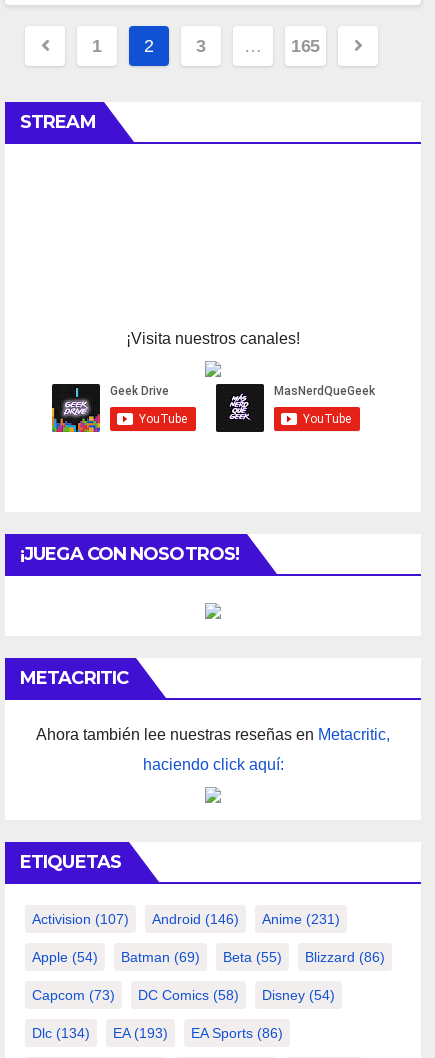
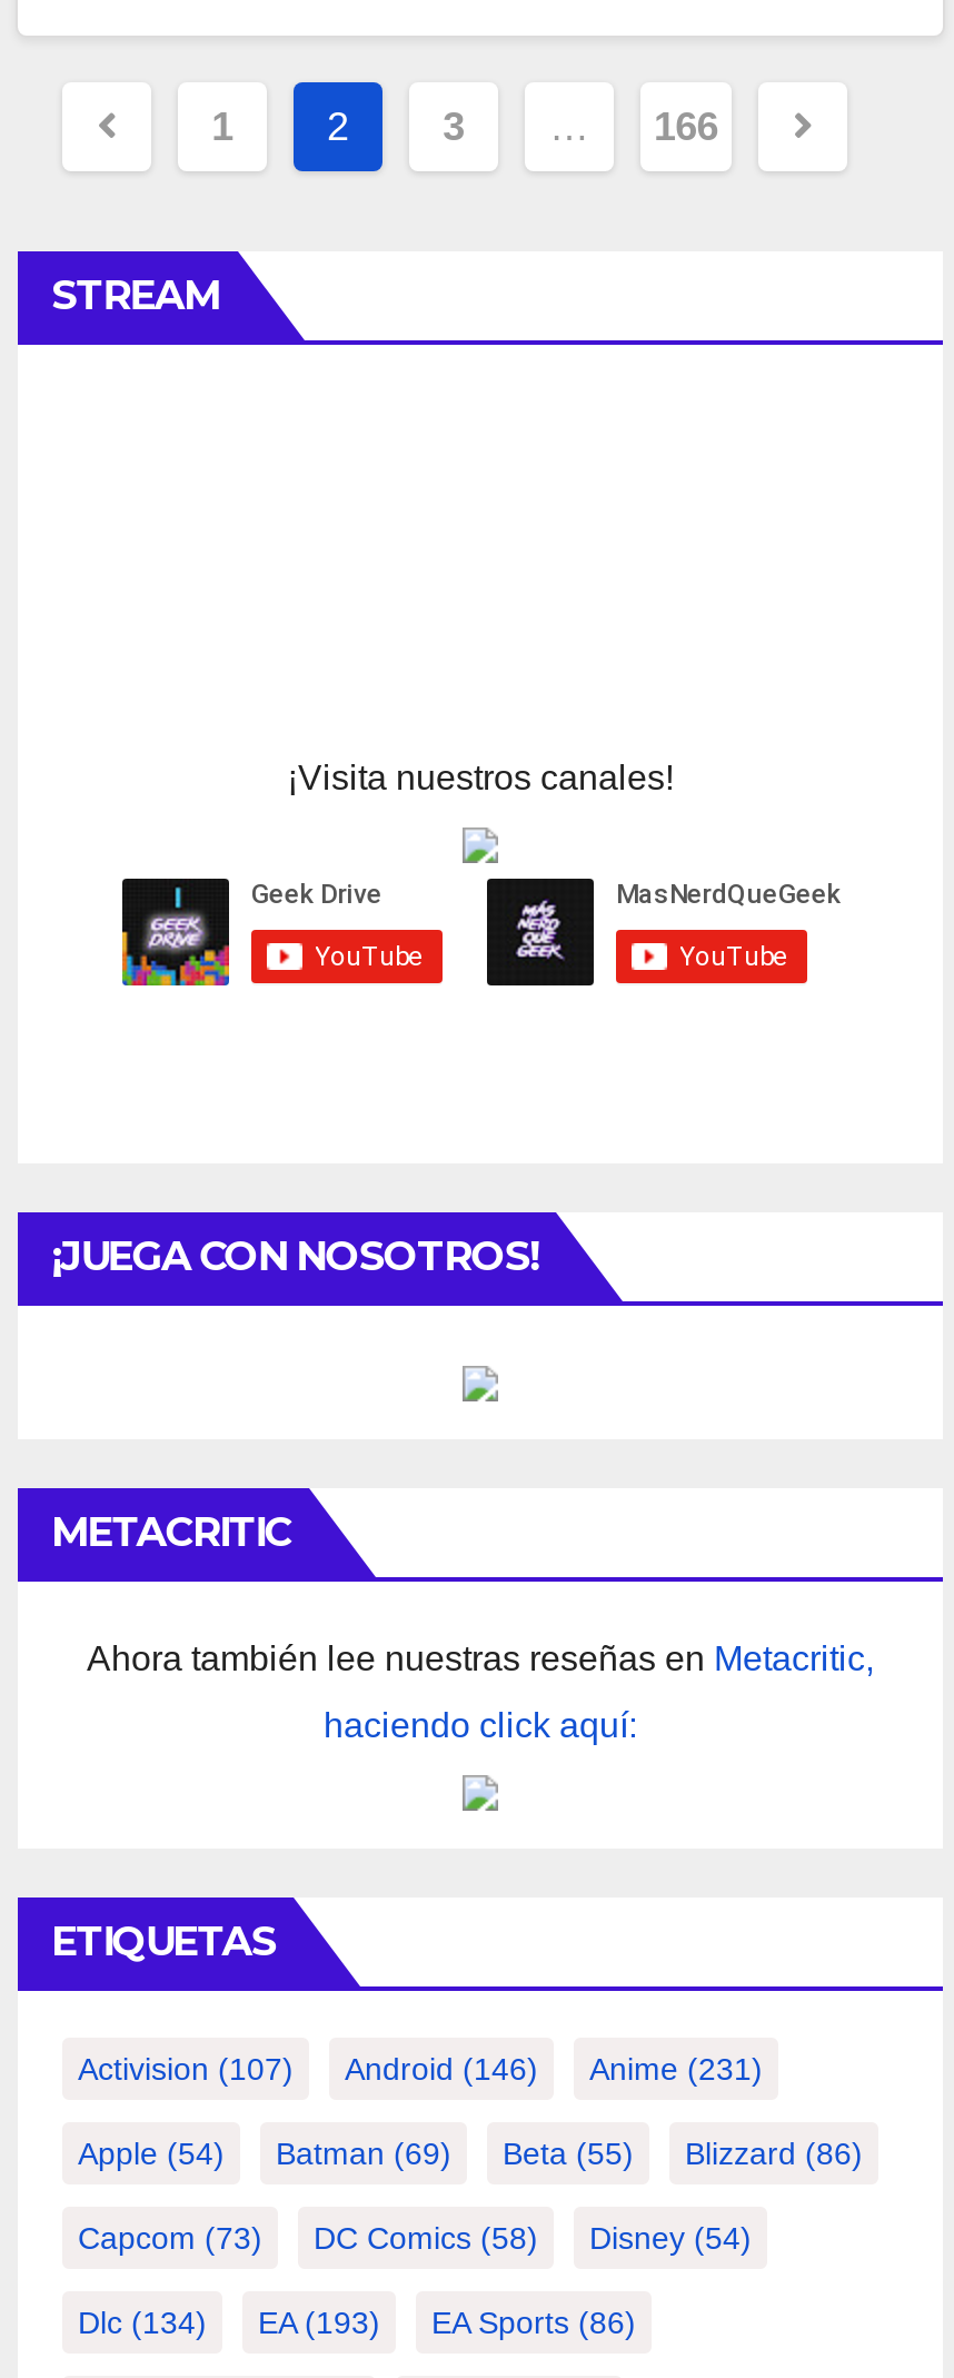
- 165
+ 166
